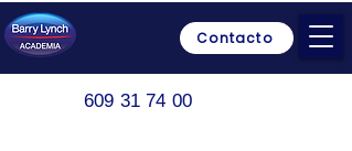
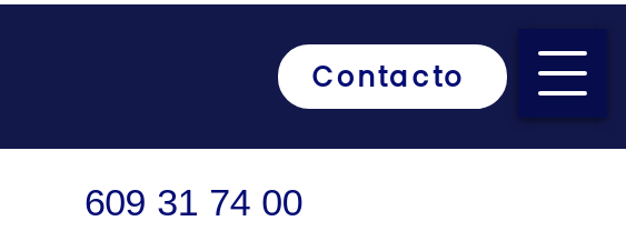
- [image]
